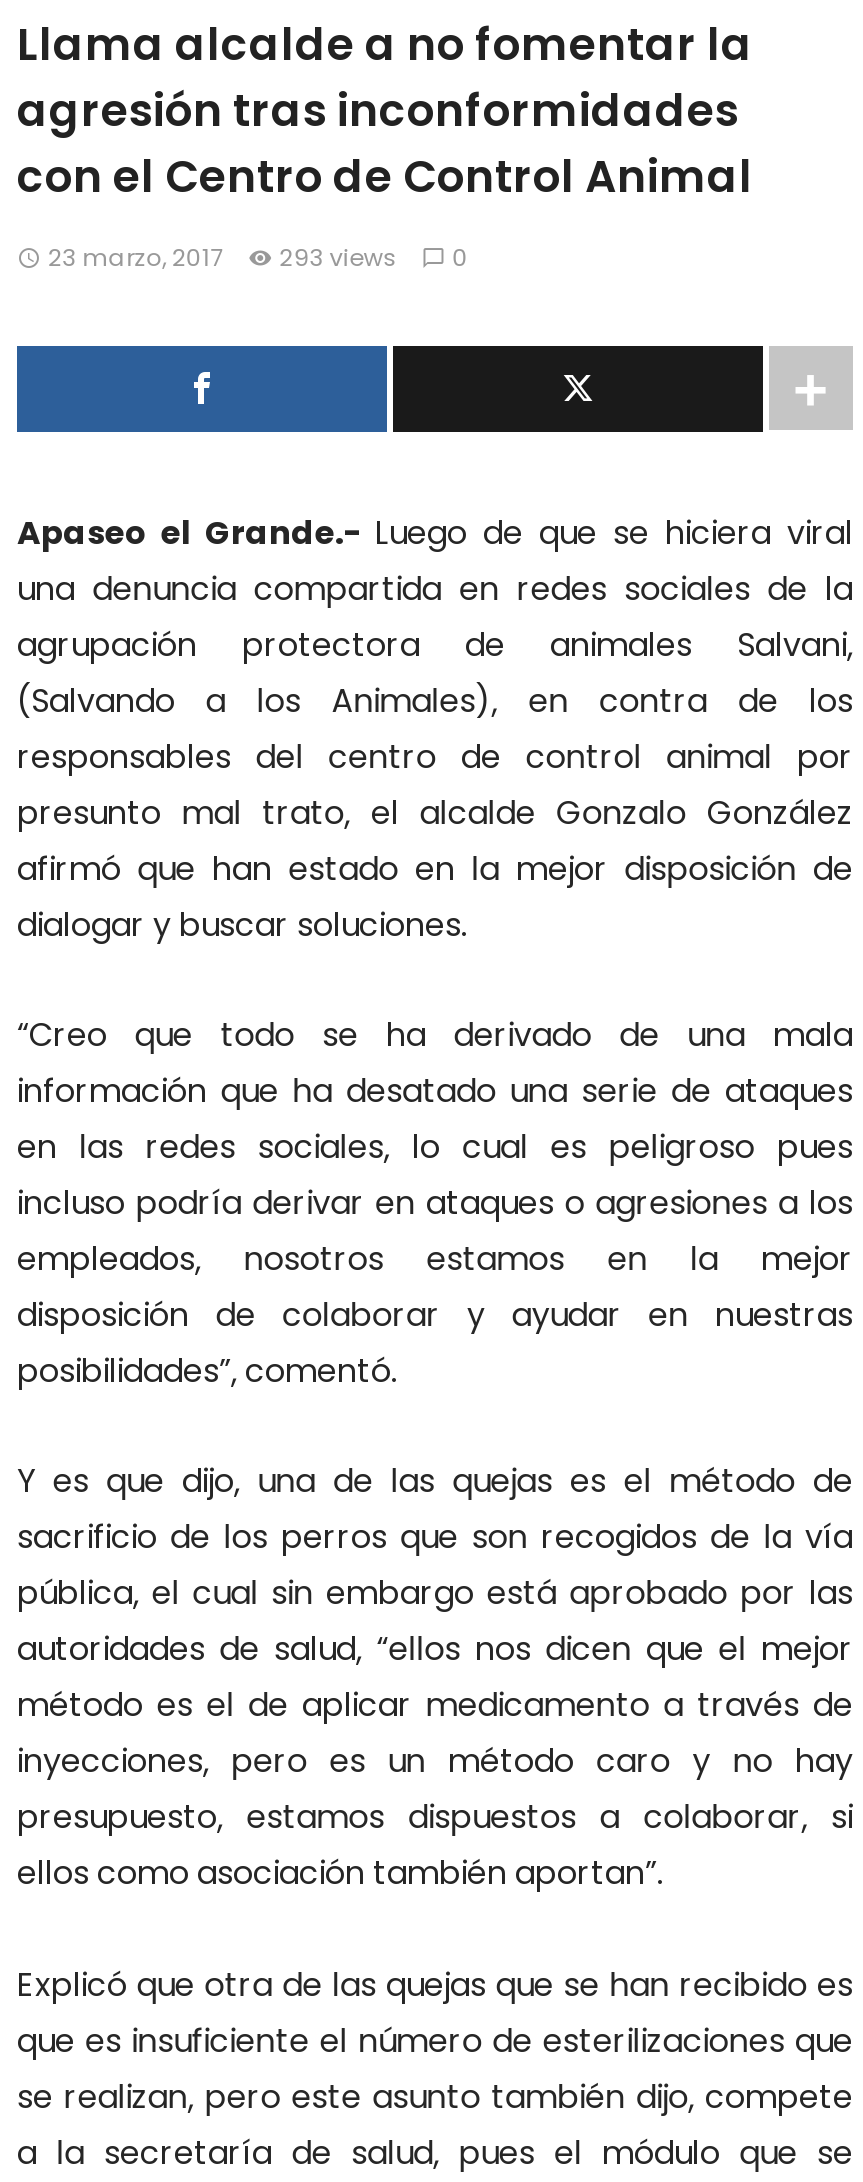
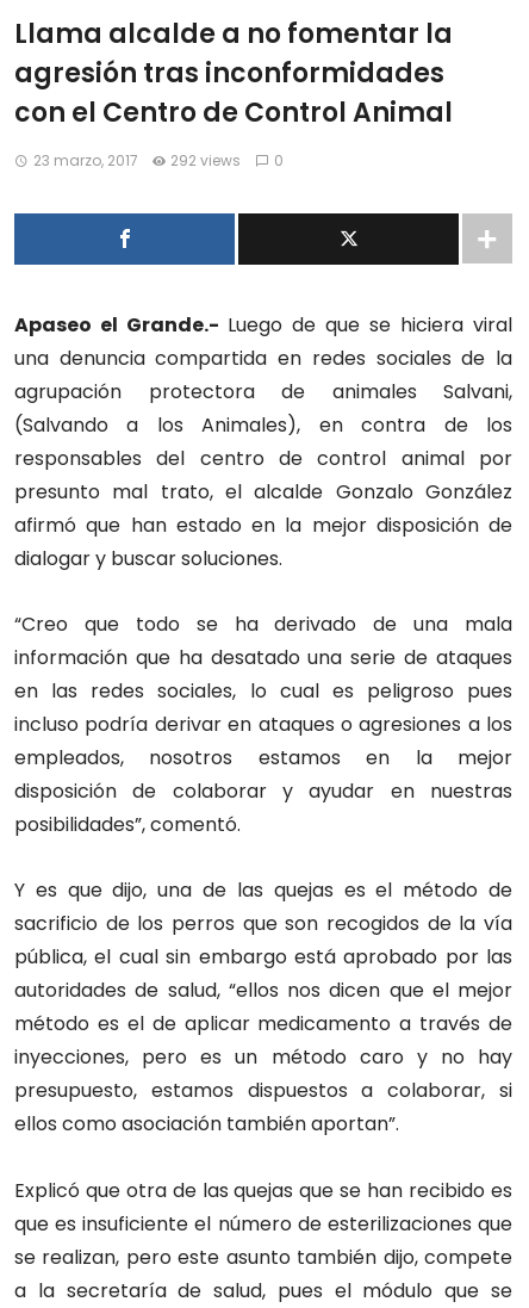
- 23 marzo, 2017 293 views 0
+ 23 marzo, 2017 292 views 0
